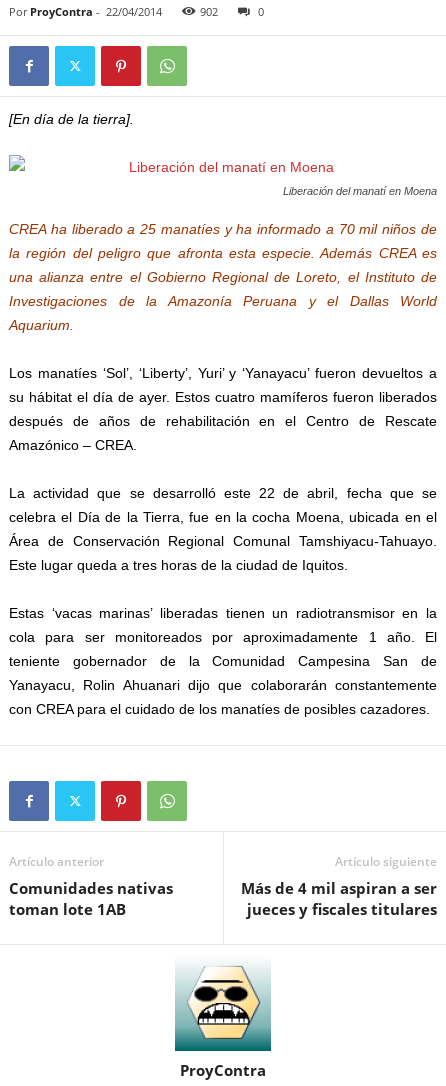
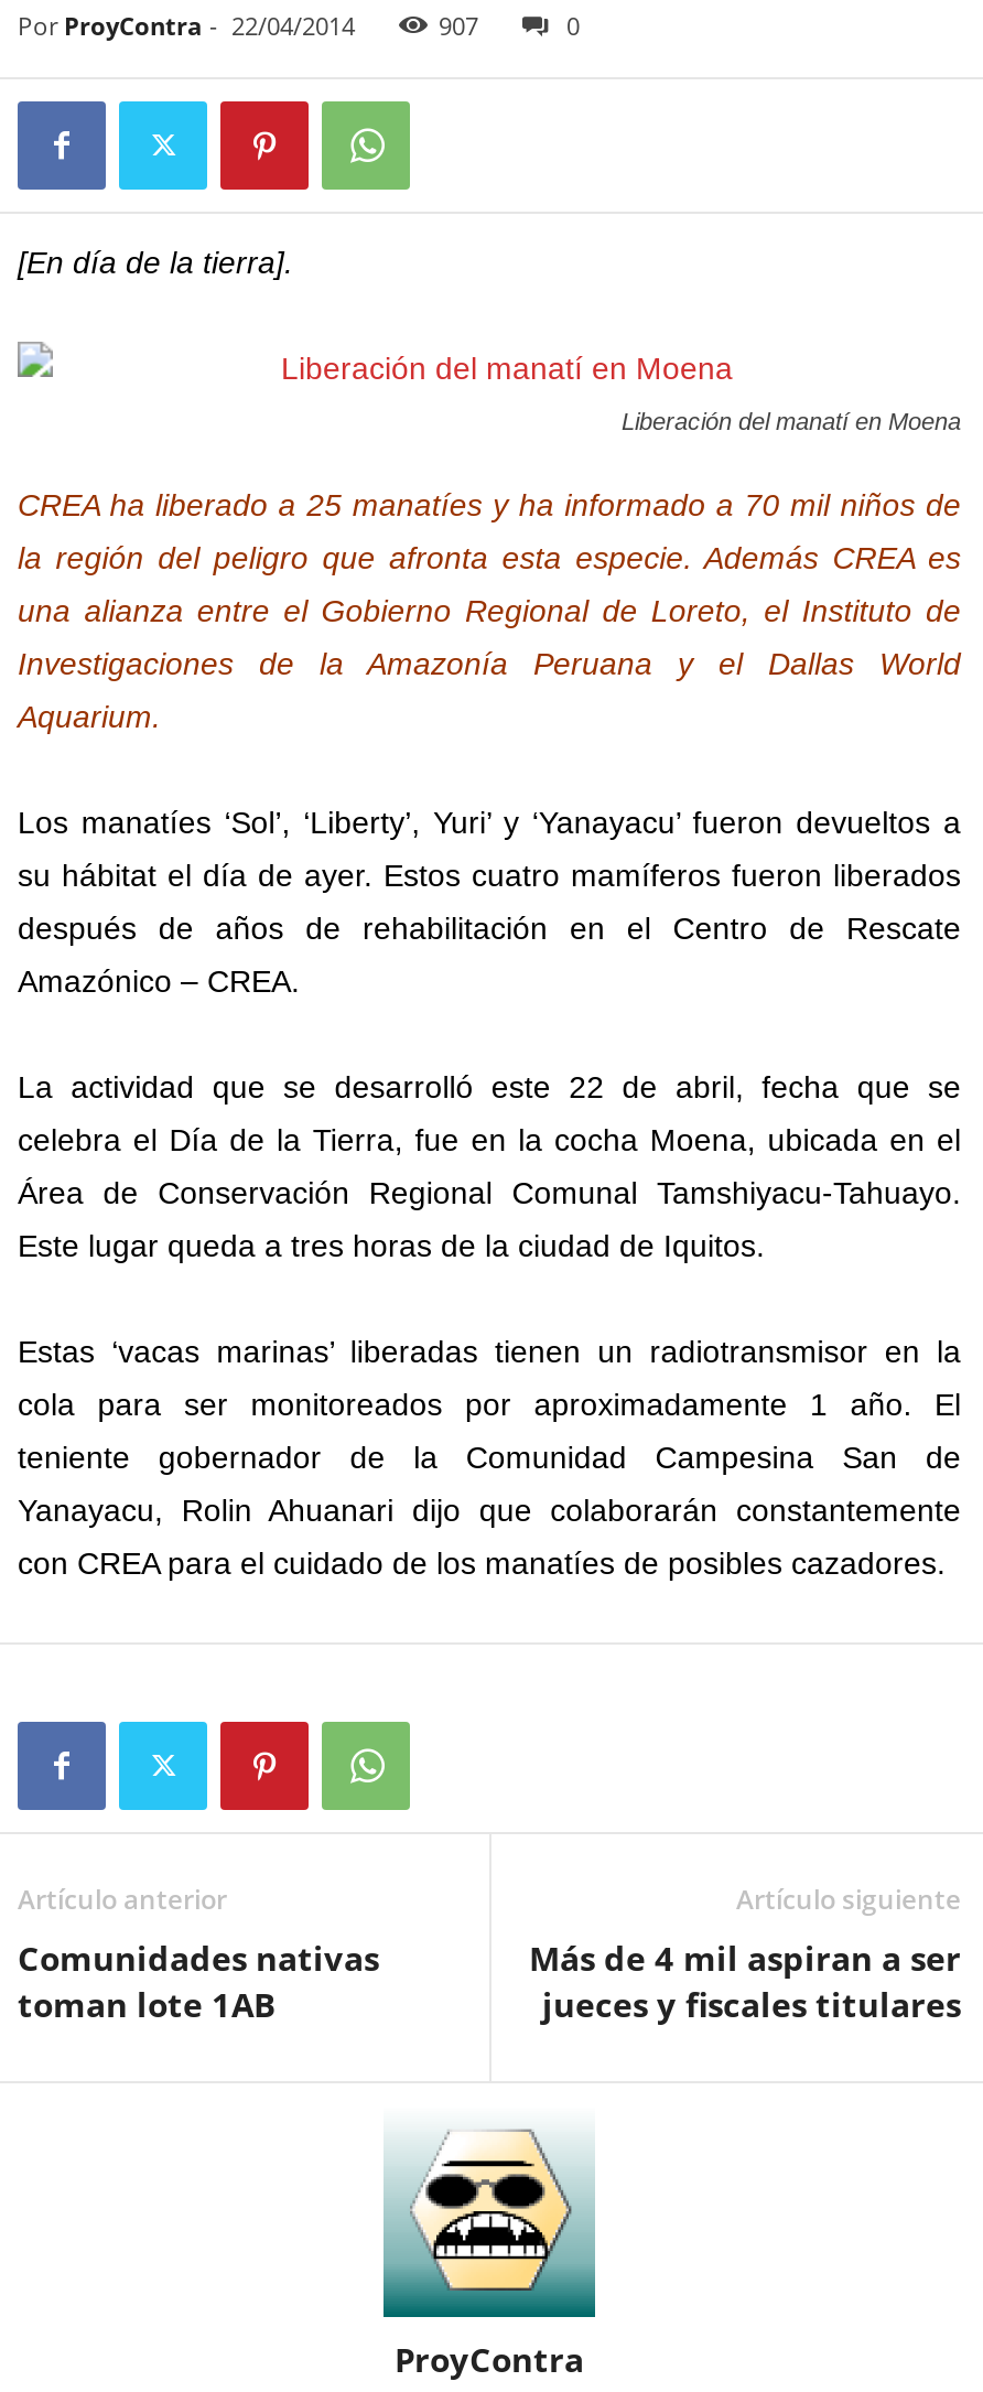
- 902
+ 907
